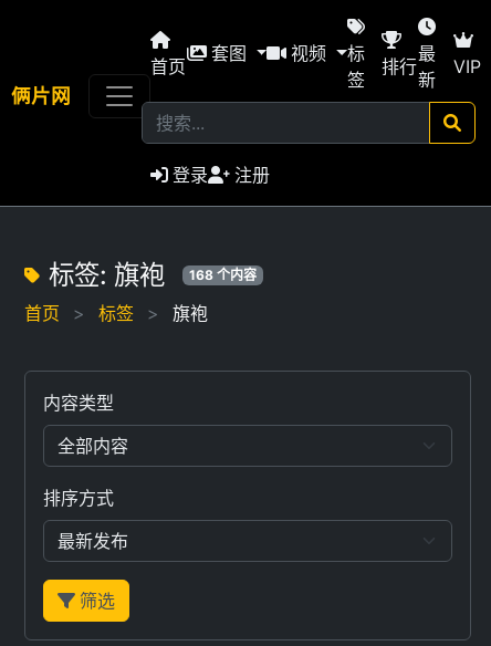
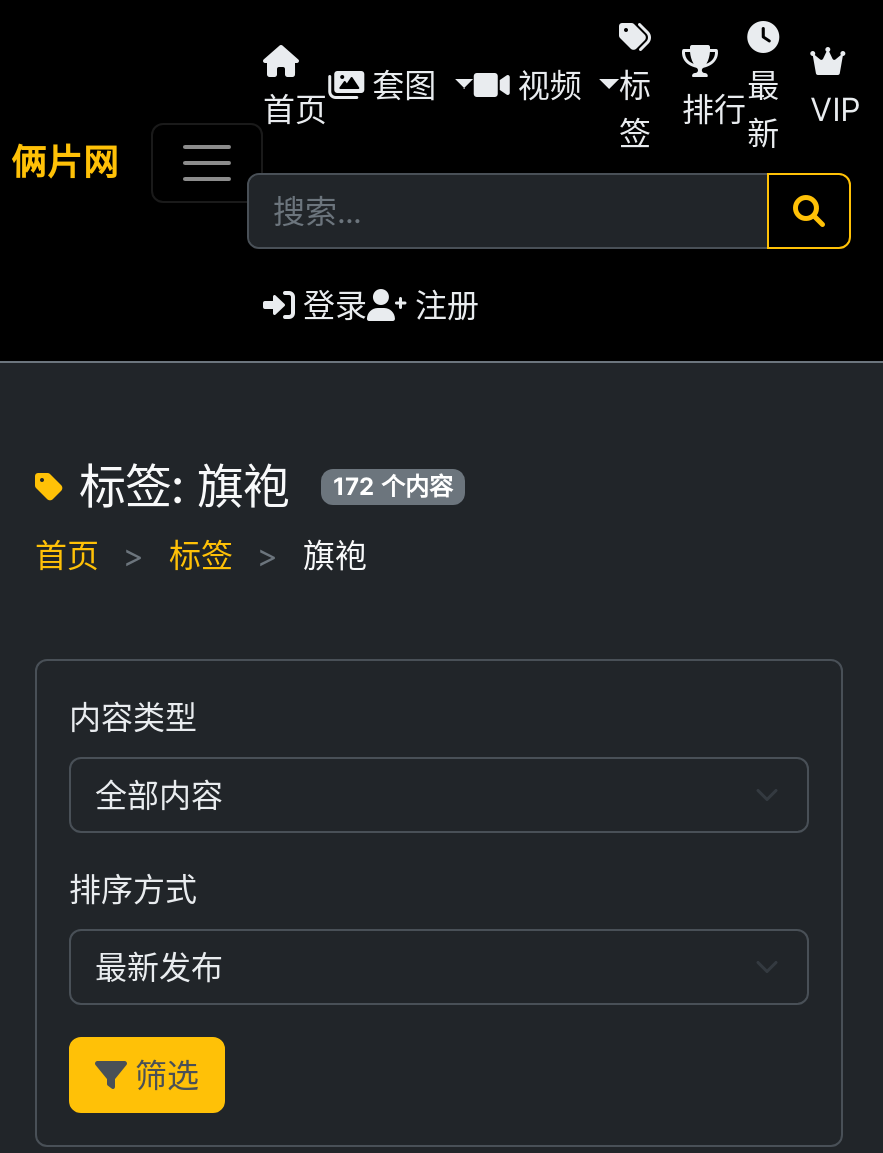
- 标签: 旗袍 168 个内容
+ 标签: 旗袍 172 个内容
